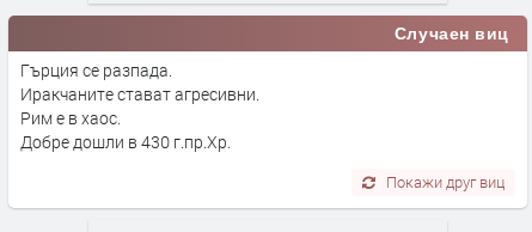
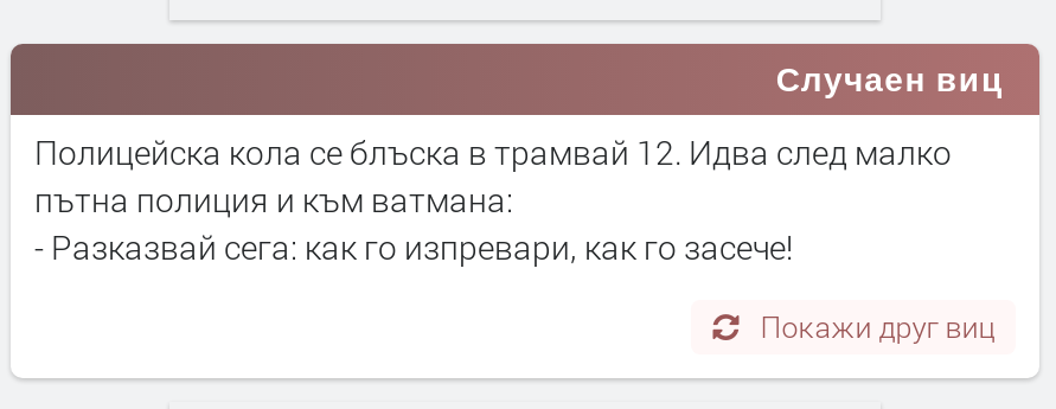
- Гърция се разпада.
- Иракчаните стават агресивни.
- Рим е в хаос.
- Добре дошли в 430 г.пр.Хр.
+ Полицейска кола се блъска в трамвай 12. Идва след малко
+ пътна полиция и към ватмана:
+ - Разказвай сега: как го изпревари, как го засече!
